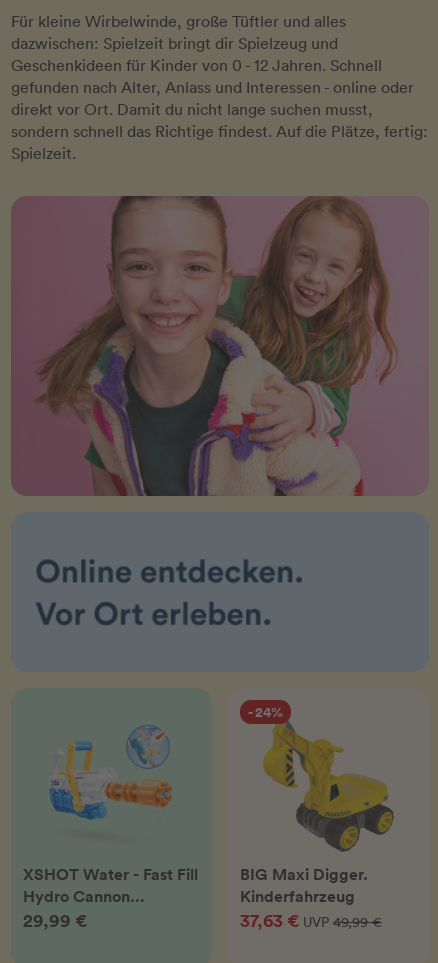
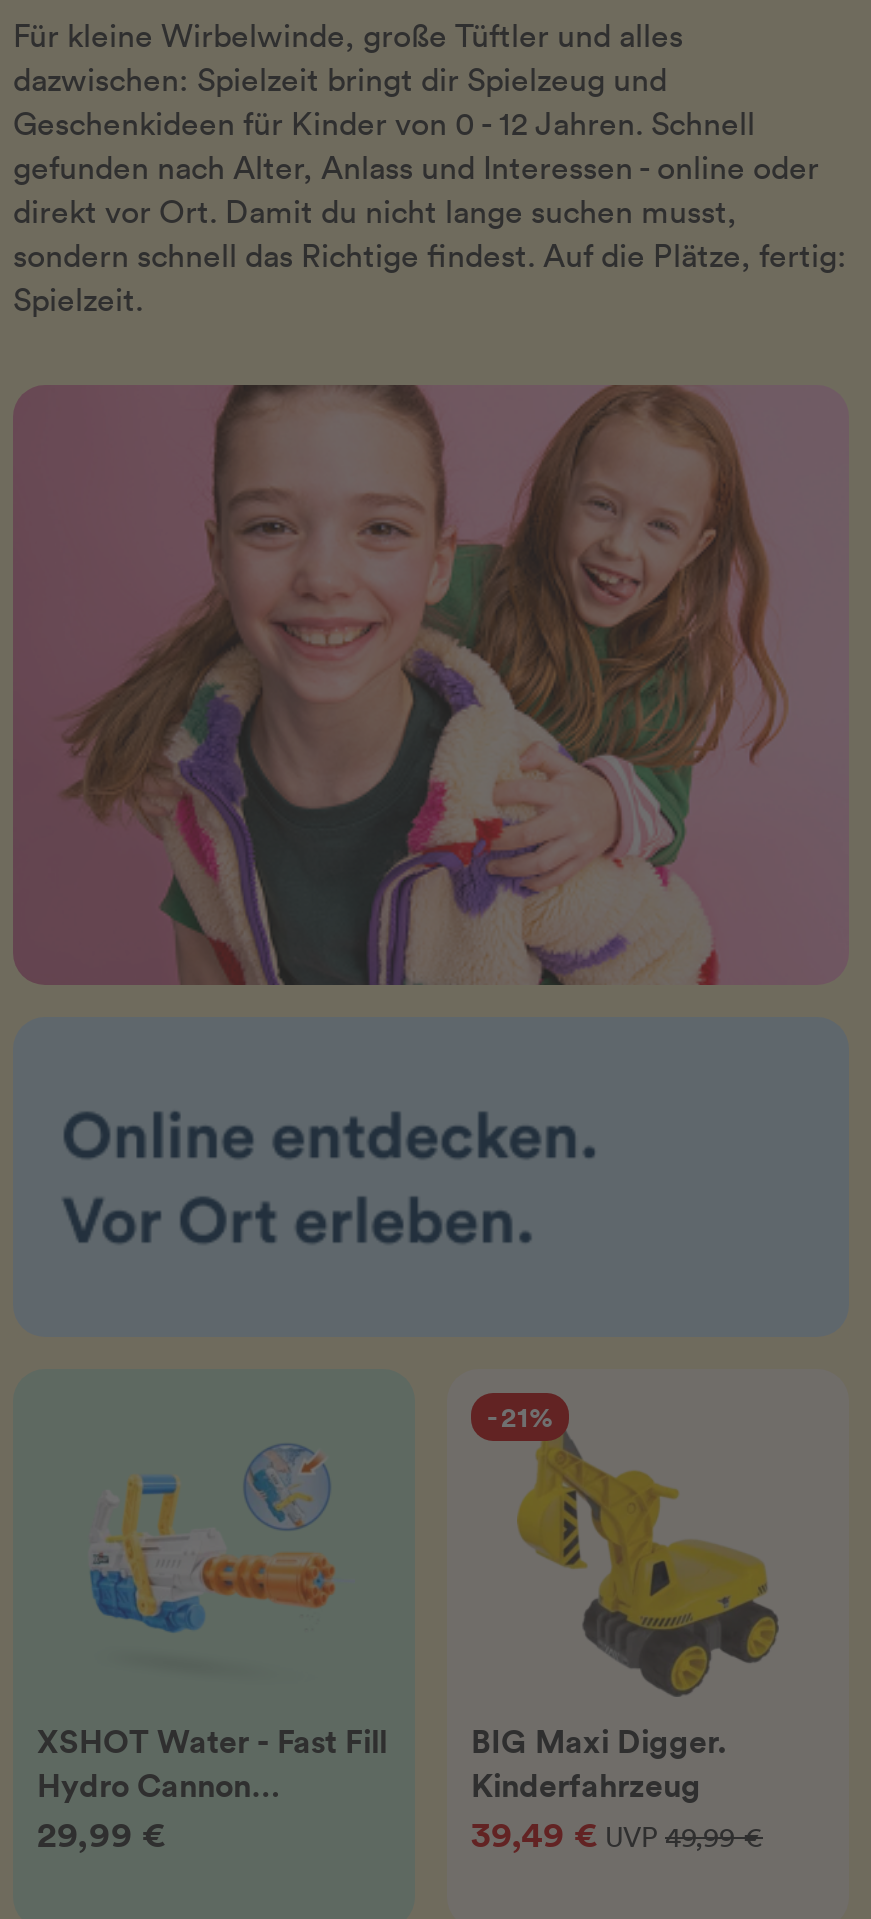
- - 24%
+ - 21%

- 37,63 €UVP 49,99 €
+ 39,49 €UVP 49,99 €
